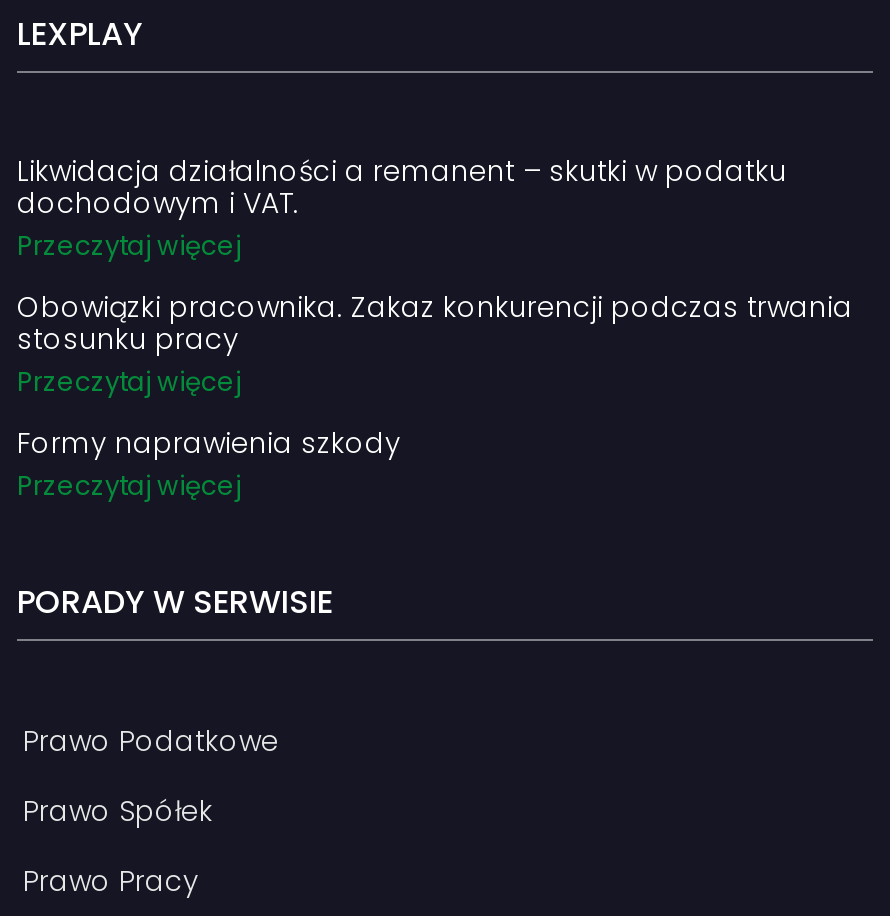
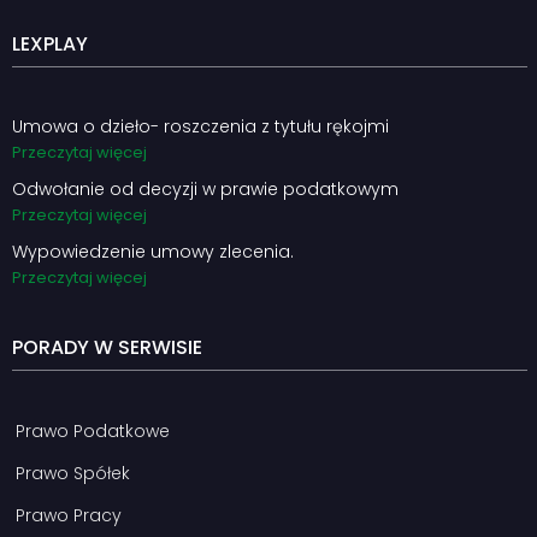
- Likwidacja działalności a remanent – skutki w podatku
- dochodowym i VAT.
+ Umowa o dzieło- roszczenia z tytułu rękojmi

- Obowiązki pracownika. Zakaz konkurencji podczas trwania
- stosunku pracy
+ Odwołanie od decyzji w prawie podatkowym

- Formy naprawienia szkody
+ Wypowiedzenie umowy zlecenia.
